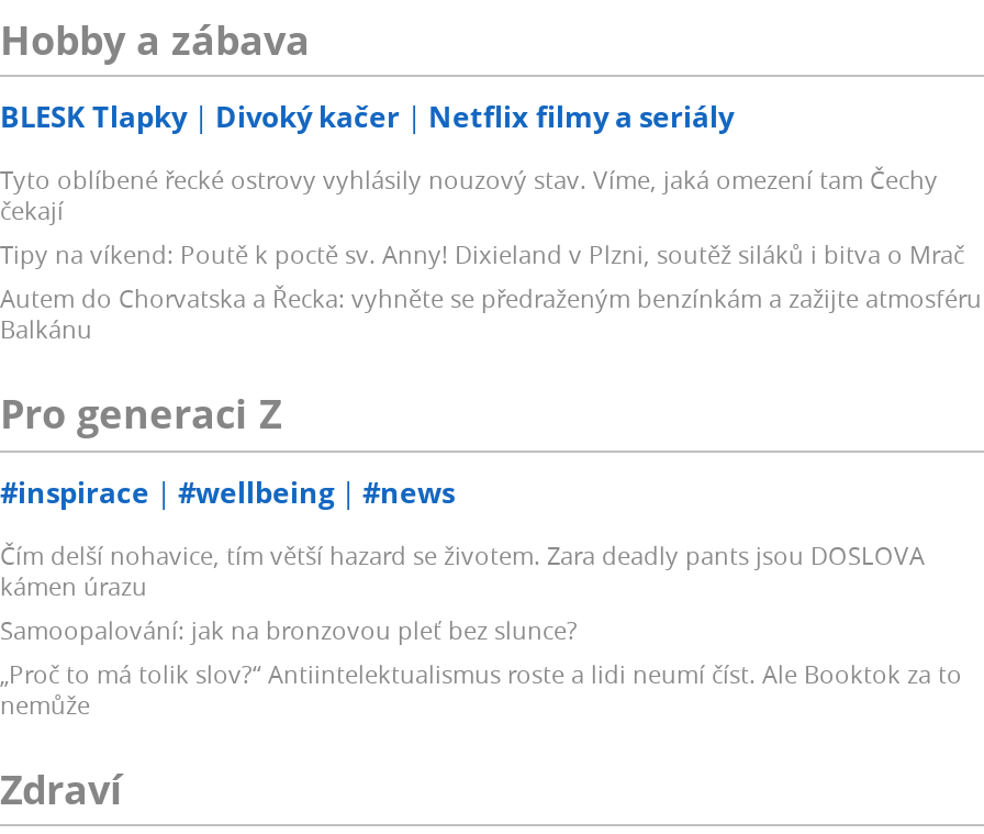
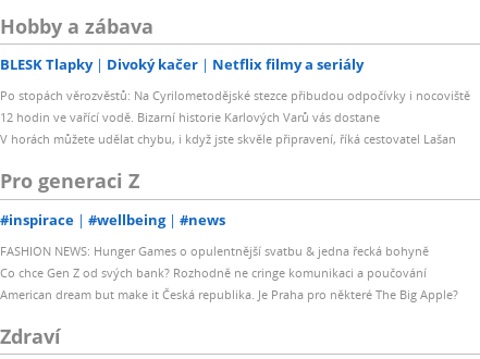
- Tyto oblíbené řecké ostrovy vyhlásily nouzový stav. Víme, jaká omezení tam Čechy
- čekají
- Tipy na víkend: Poutě k poctě sv. Anny! Dixieland v Plzni, soutěž siláků i bitva o Mrač
- Autem do Chorvatska a Řecka: vyhněte se předraženým benzínkám a zažijte atmosféru
- Balkánu
+ Po stopách věrozvěstů: Na Cyrilometodějské stezce přibudou odpočívky i nocoviště
+ 12 hodin ve vařící vodě. Bizarní historie Karlových Varů vás dostane
+ V horách můžete udělat chybu, i když jste skvěle připravení, říká cestovatel Lašan

- Čím delší nohavice, tím větší hazard se životem. Zara deadly pants jsou DOSLOVA
- kámen úrazu
- Samoopalování: jak na bronzovou pleť bez slunce?
- „Proč to má tolik slov?“ Antiintelektualismus roste a lidi neumí číst. Ale Booktok za to
- nemůže
+ FASHION NEWS: Hunger Games o opulentnější svatbu & jedna řecká bohyně
+ Co chce Gen Z od svých bank? Rozhodně ne cringe komunikaci a poučování
+ American dream but make it Česká republika. Je Praha pro některé The Big Apple?
